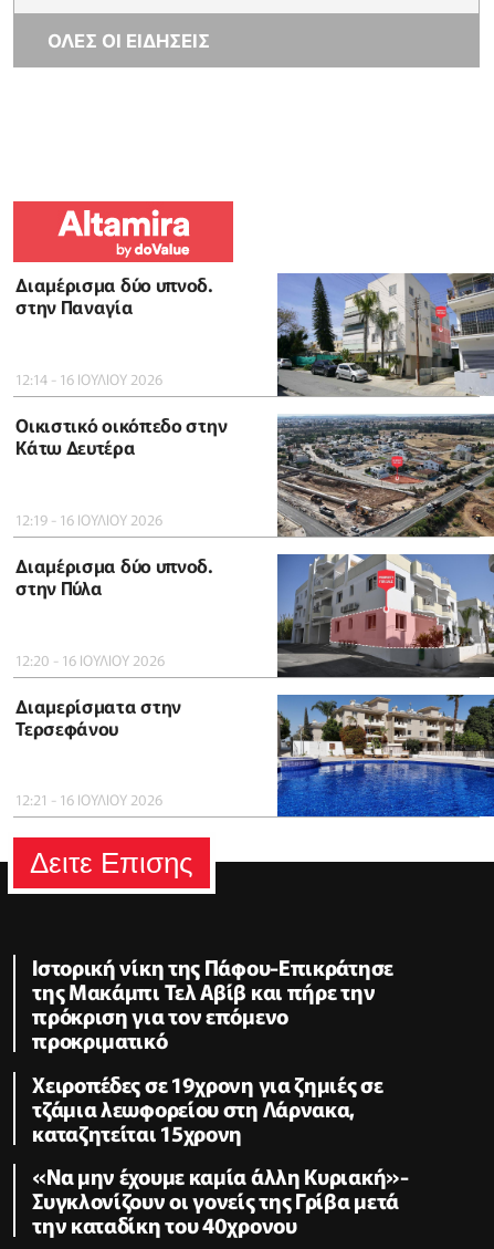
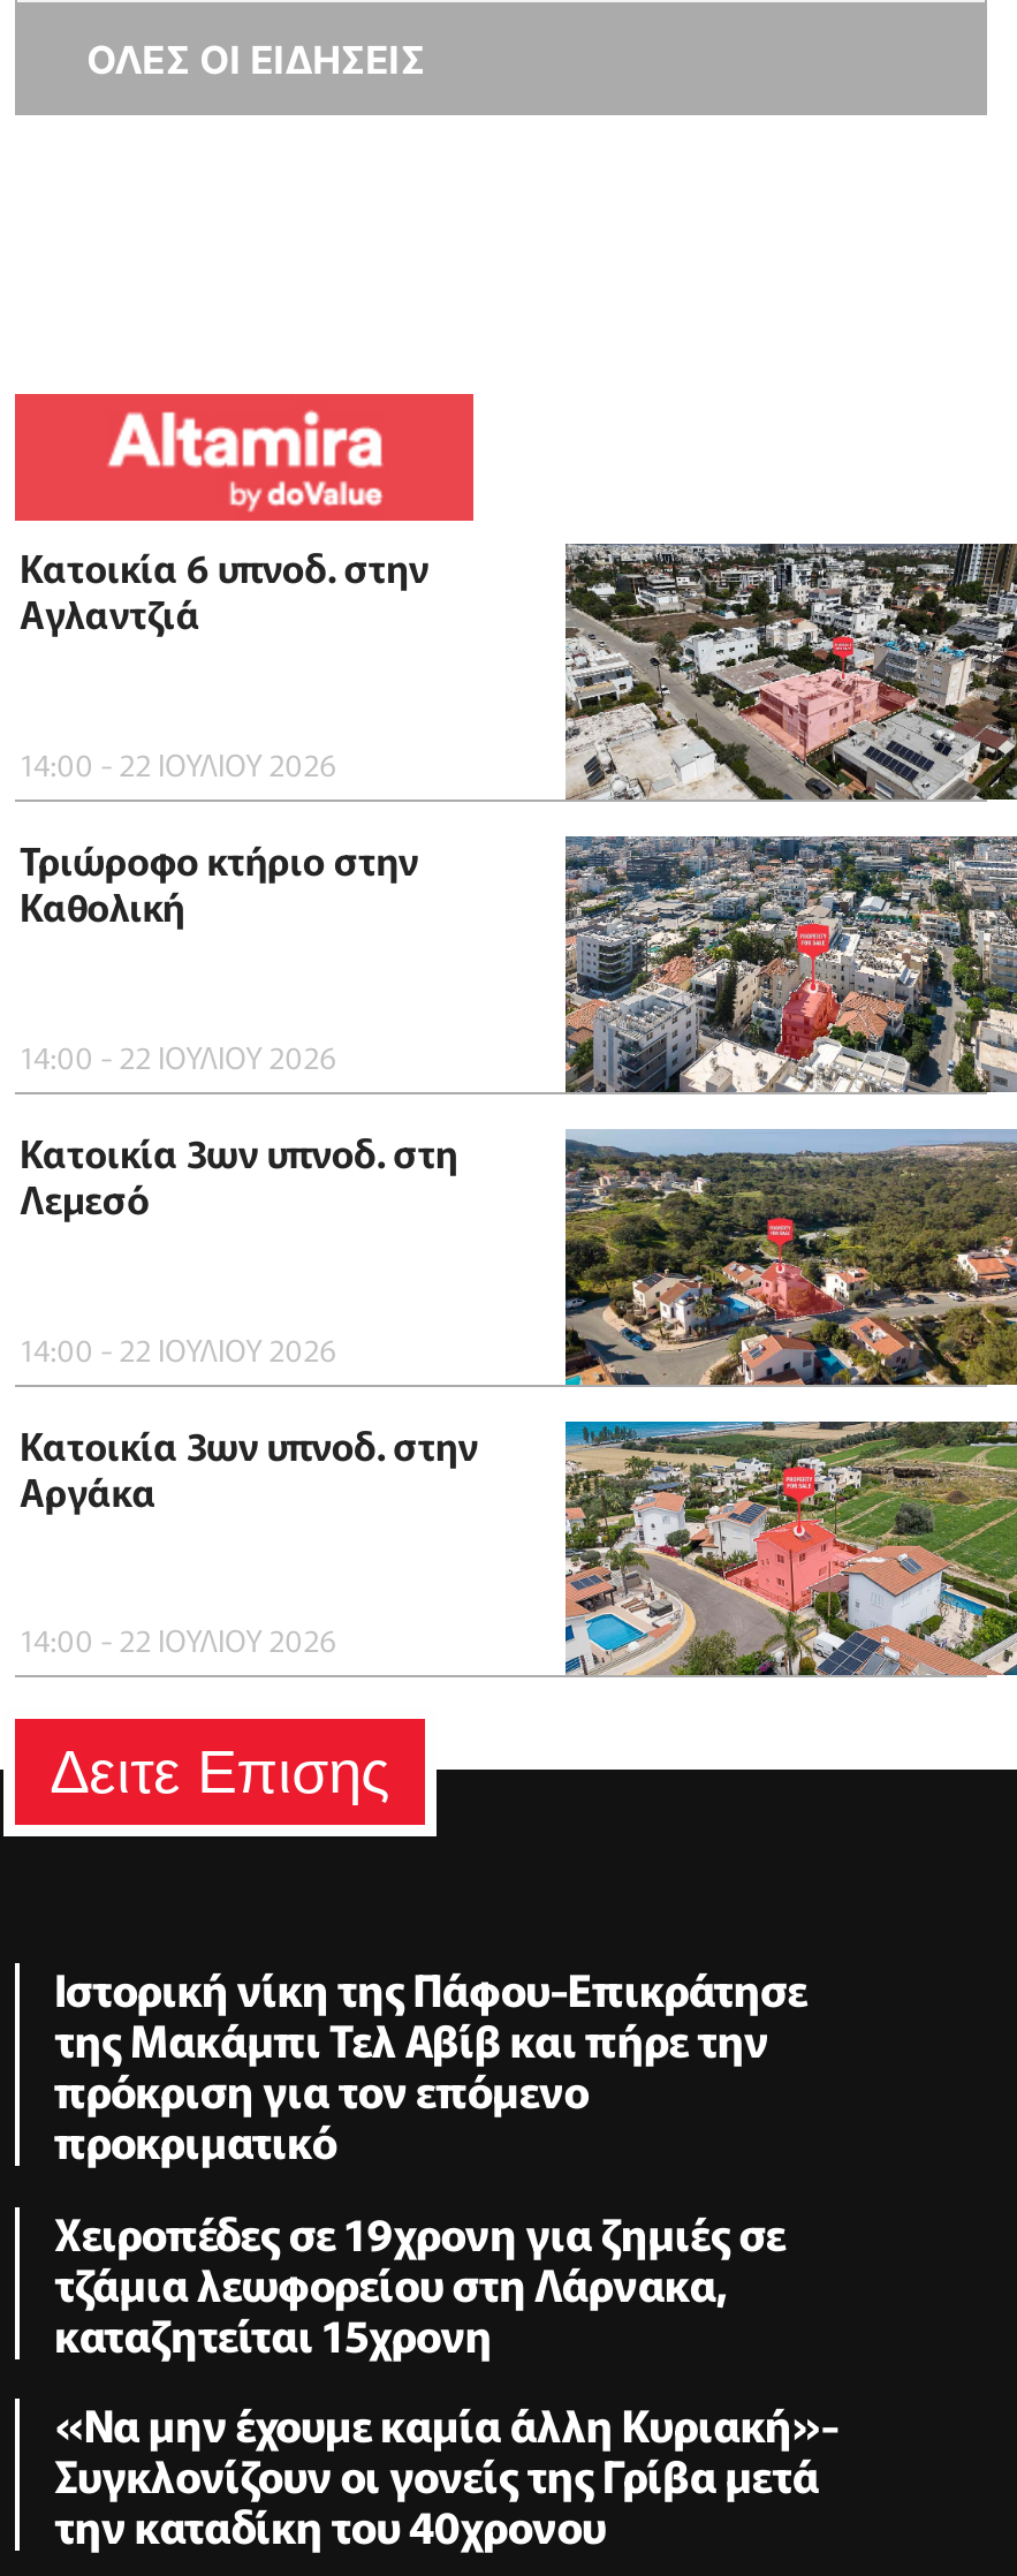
- Διαμέρισμα δύο υπνοδ.
- στην Παναγία
+ Κατοικία 6 υπνοδ. στην
+ Αγλαντζιά

- [image]
+ [image]

- 12:14 - 16 ΙΟΥΛΙΟΥ 2026
+ 14:00 - 22 ΙΟΥΛΙΟΥ 2026

- Οικιστικό οικόπεδο στην
- Κάτω Δευτέρα
+ Τριώροφο κτήριο στην
+ Καθολική

- [image]
+ [image]

- 12:19 - 16 ΙΟΥΛΙΟΥ 2026
+ 14:00 - 22 ΙΟΥΛΙΟΥ 2026

- Διαμέρισμα δύο υπνοδ.
- στην Πύλα
+ Κατοικία 3ων υπνοδ. στη
+ Λεμεσό

- [image]
+ [image]

- 12:20 - 16 ΙΟΥΛΙΟΥ 2026
+ 14:00 - 22 ΙΟΥΛΙΟΥ 2026

- Διαμερίσματα στην
- Τερσεφάνου
+ Κατοικία 3ων υπνοδ. στην
+ Αργάκα

- [image]
+ [image]

- 12:21 - 16 ΙΟΥΛΙΟΥ 2026
+ 14:00 - 22 ΙΟΥΛΙΟΥ 2026
